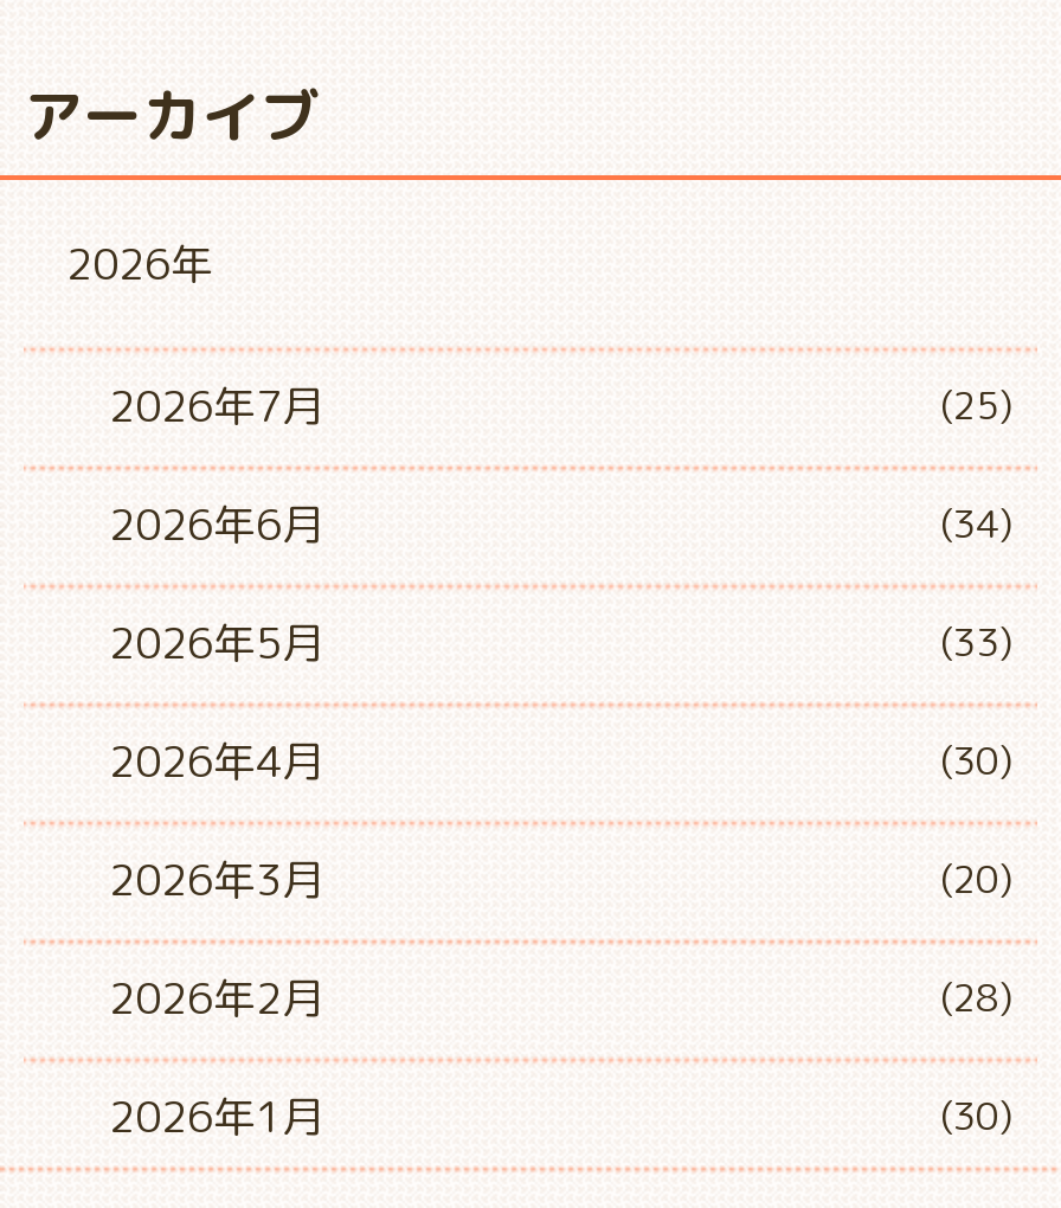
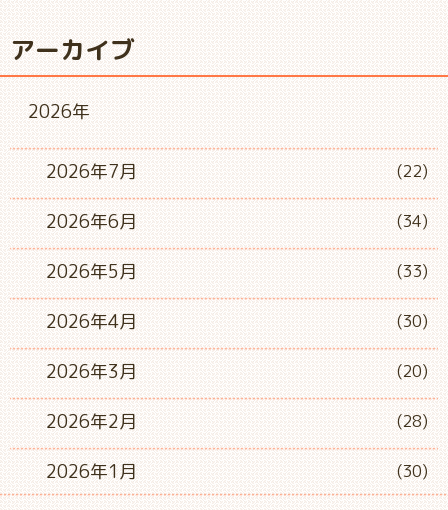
- (25)
+ (22)
